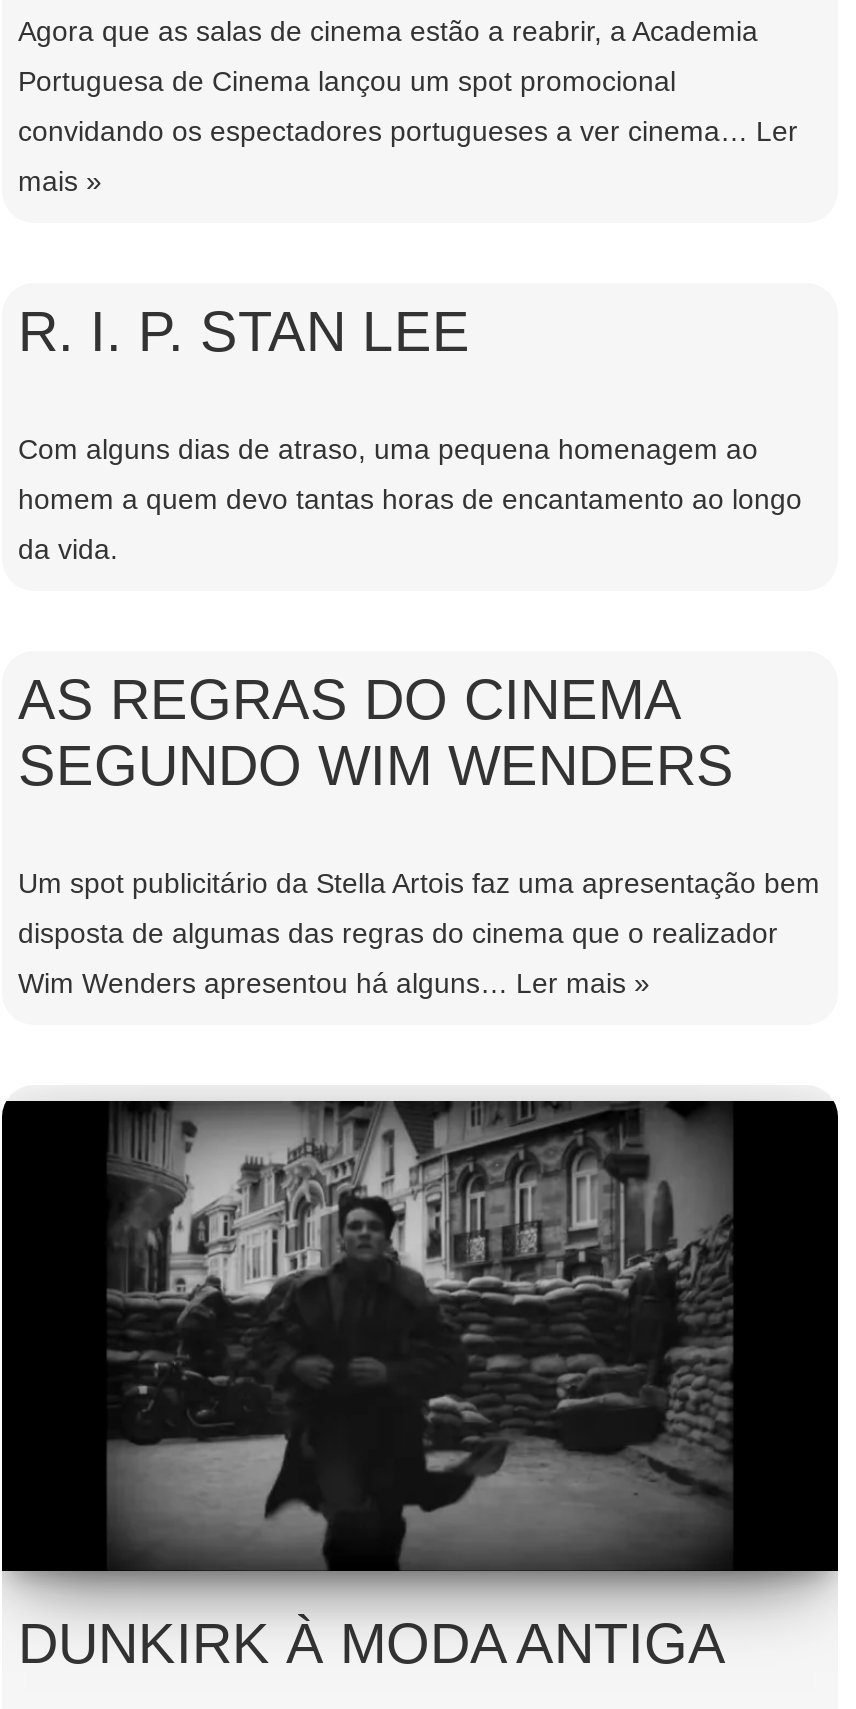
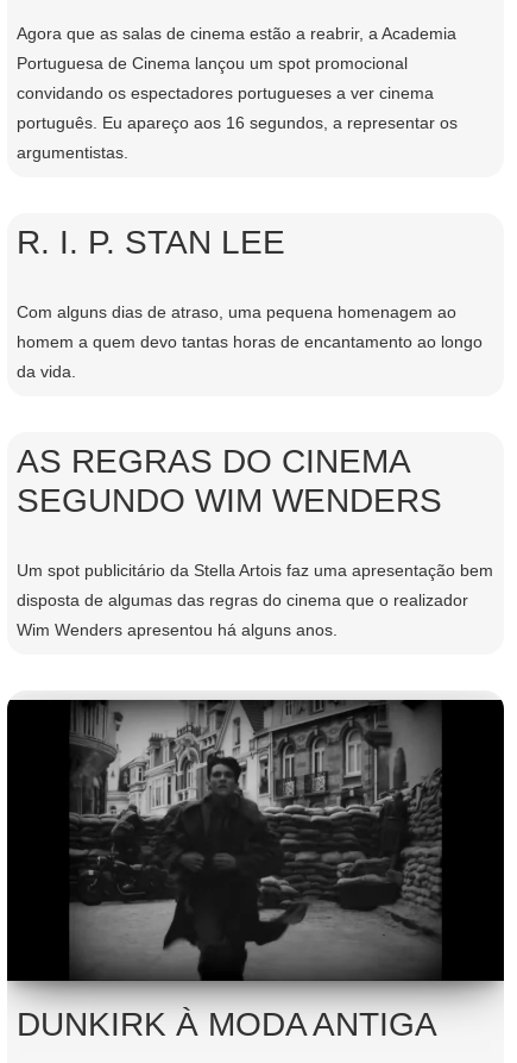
- convidando os espectadores portugueses a ver cinema… Ler
- mais »
+ convidando os espectadores portugueses a ver cinema
+ português. Eu apareço aos 16 segundos, a representar os
+ argumentistas.

- Wim Wenders apresentou há alguns… Ler mais »
+ Wim Wenders apresentou há alguns anos.
